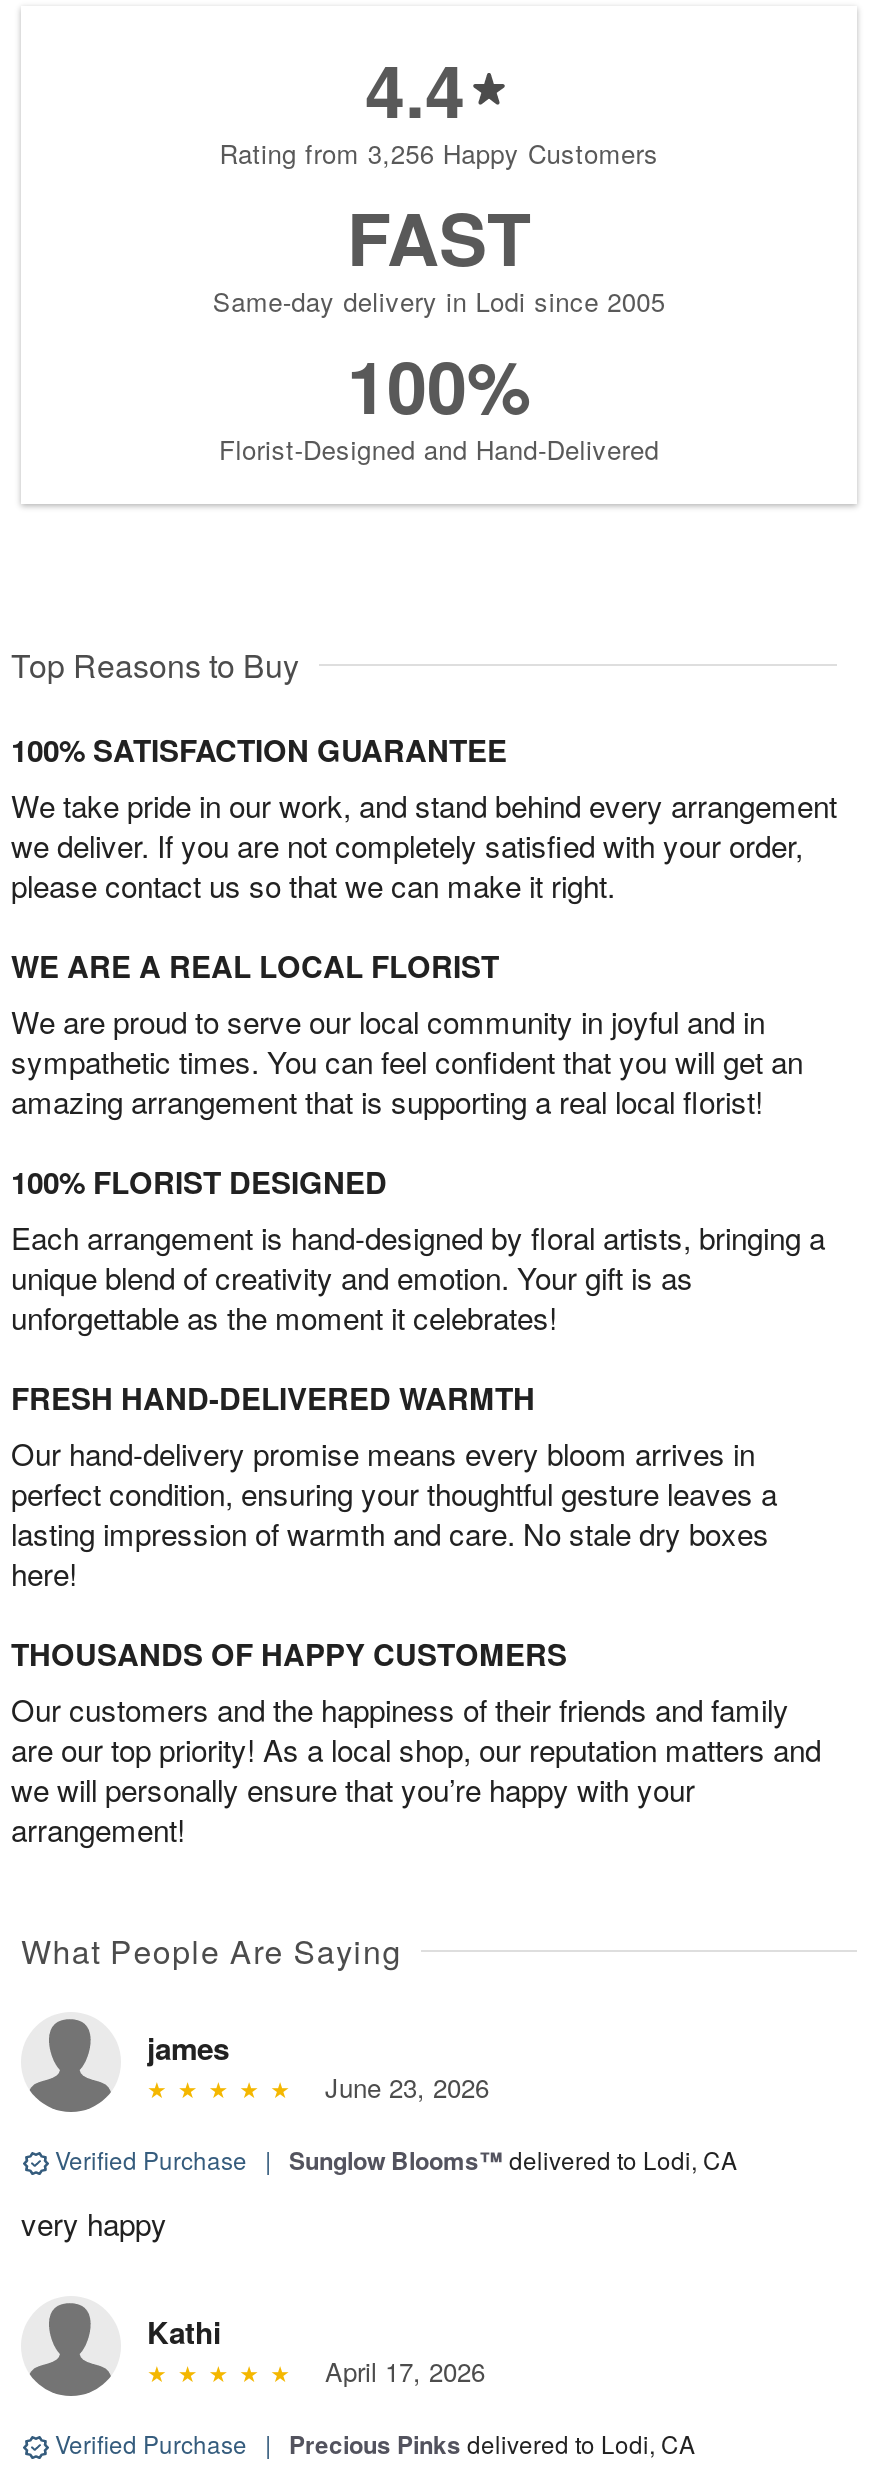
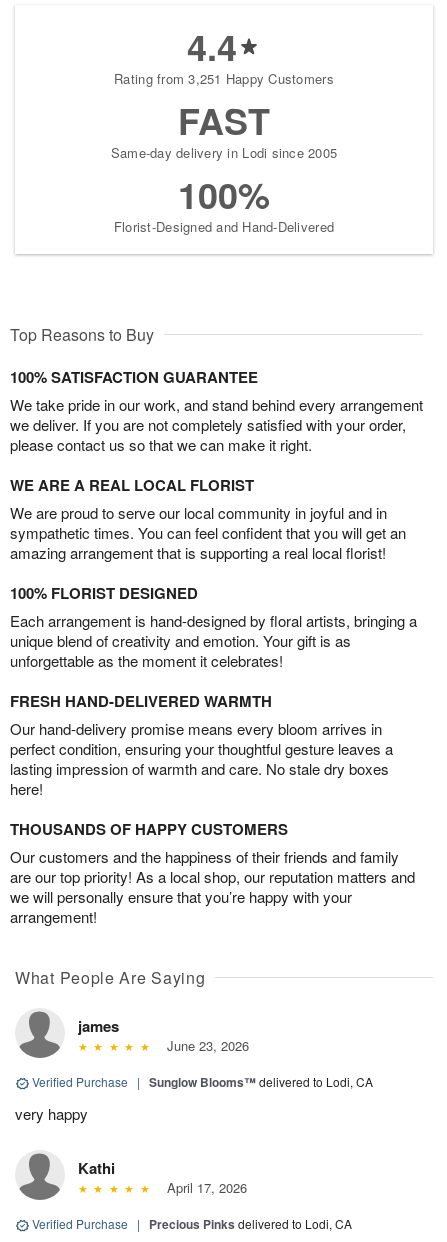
- Rating from 3,256 Happy Customers
+ Rating from 3,251 Happy Customers
